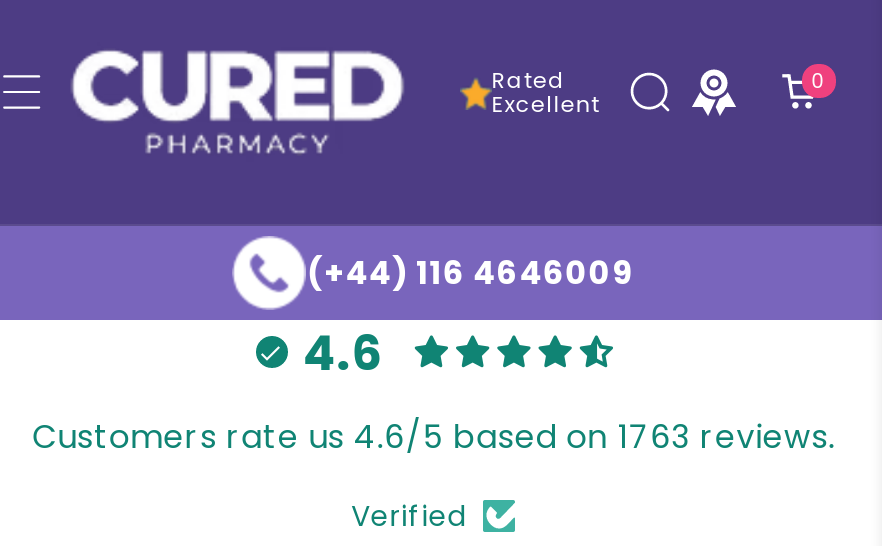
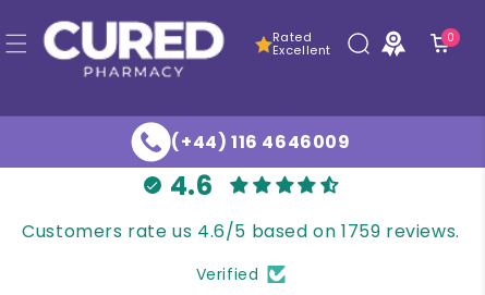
- Customers rate us 4.6/5 based on 1763 reviews.
+ Customers rate us 4.6/5 based on 1759 reviews.
